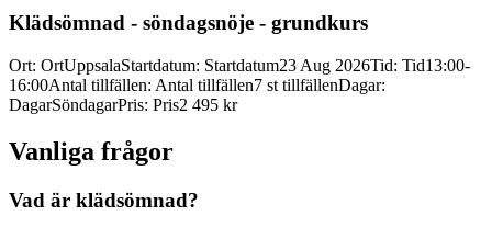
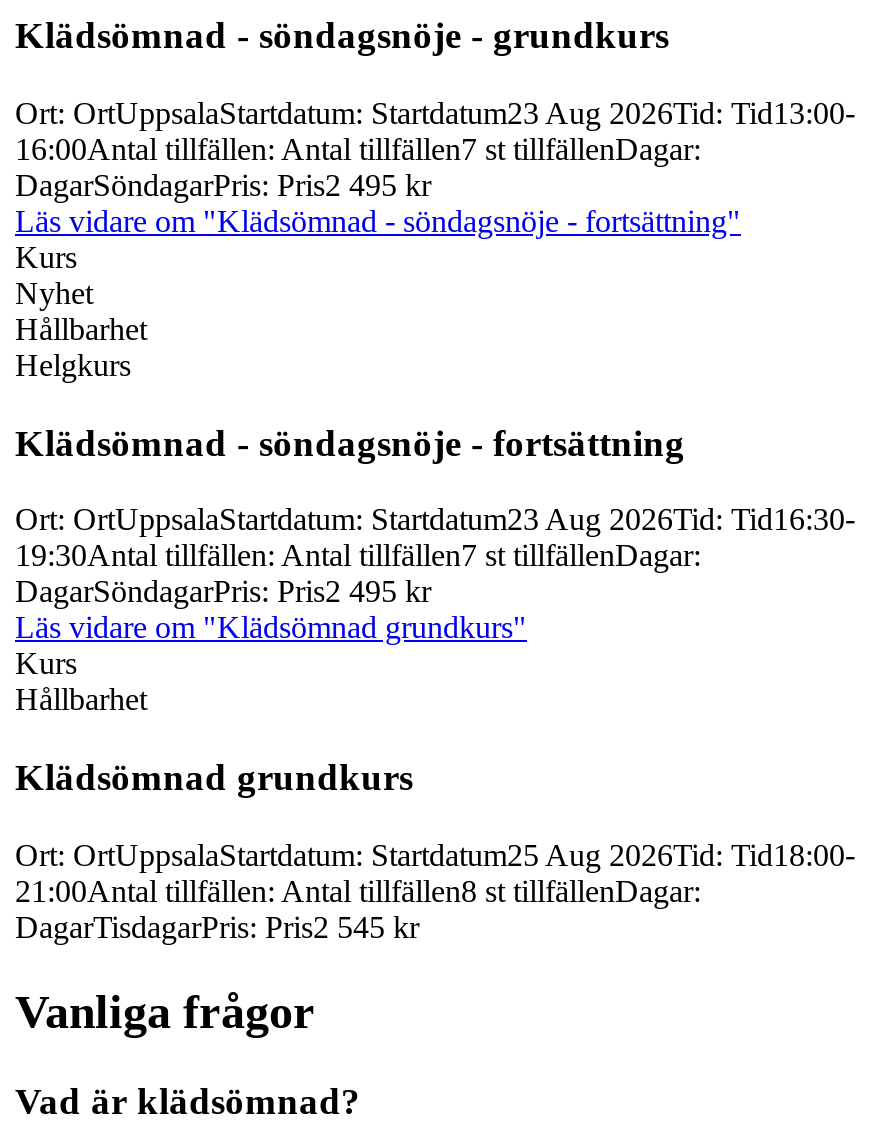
+ Läs vidare om "Klädsömnad - söndagsnöje - fortsättning"
+ Kurs
+ Nyhet
+ Hållbarhet
+ Helgkurs
+ Klädsömnad - söndagsnöje - fortsättning
+ Ort: OrtUppsalaStartdatum: Startdatum23 Aug 2026Tid: Tid16:30-
+ 19:30Antal tillfällen: Antal tillfällen7 st tillfällenDagar:
+ DagarSöndagarPris: Pris2 495 kr
+ Läs vidare om "Klädsömnad grundkurs"
+ Kurs
+ Hållbarhet
+ Klädsömnad grundkurs
+ Ort: OrtUppsalaStartdatum: Startdatum25 Aug 2026Tid: Tid18:00-
+ 21:00Antal tillfällen: Antal tillfällen8 st tillfällenDagar:
+ DagarTisdagarPris: Pris2 545 kr
